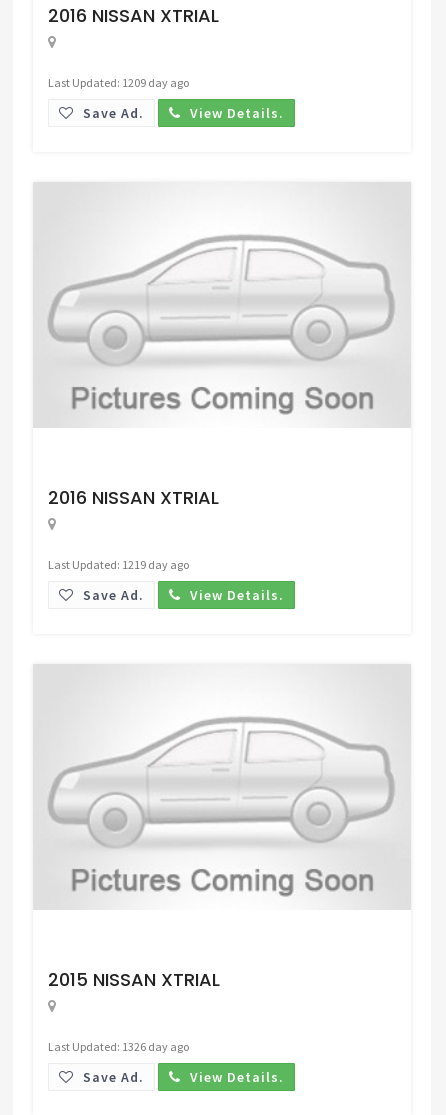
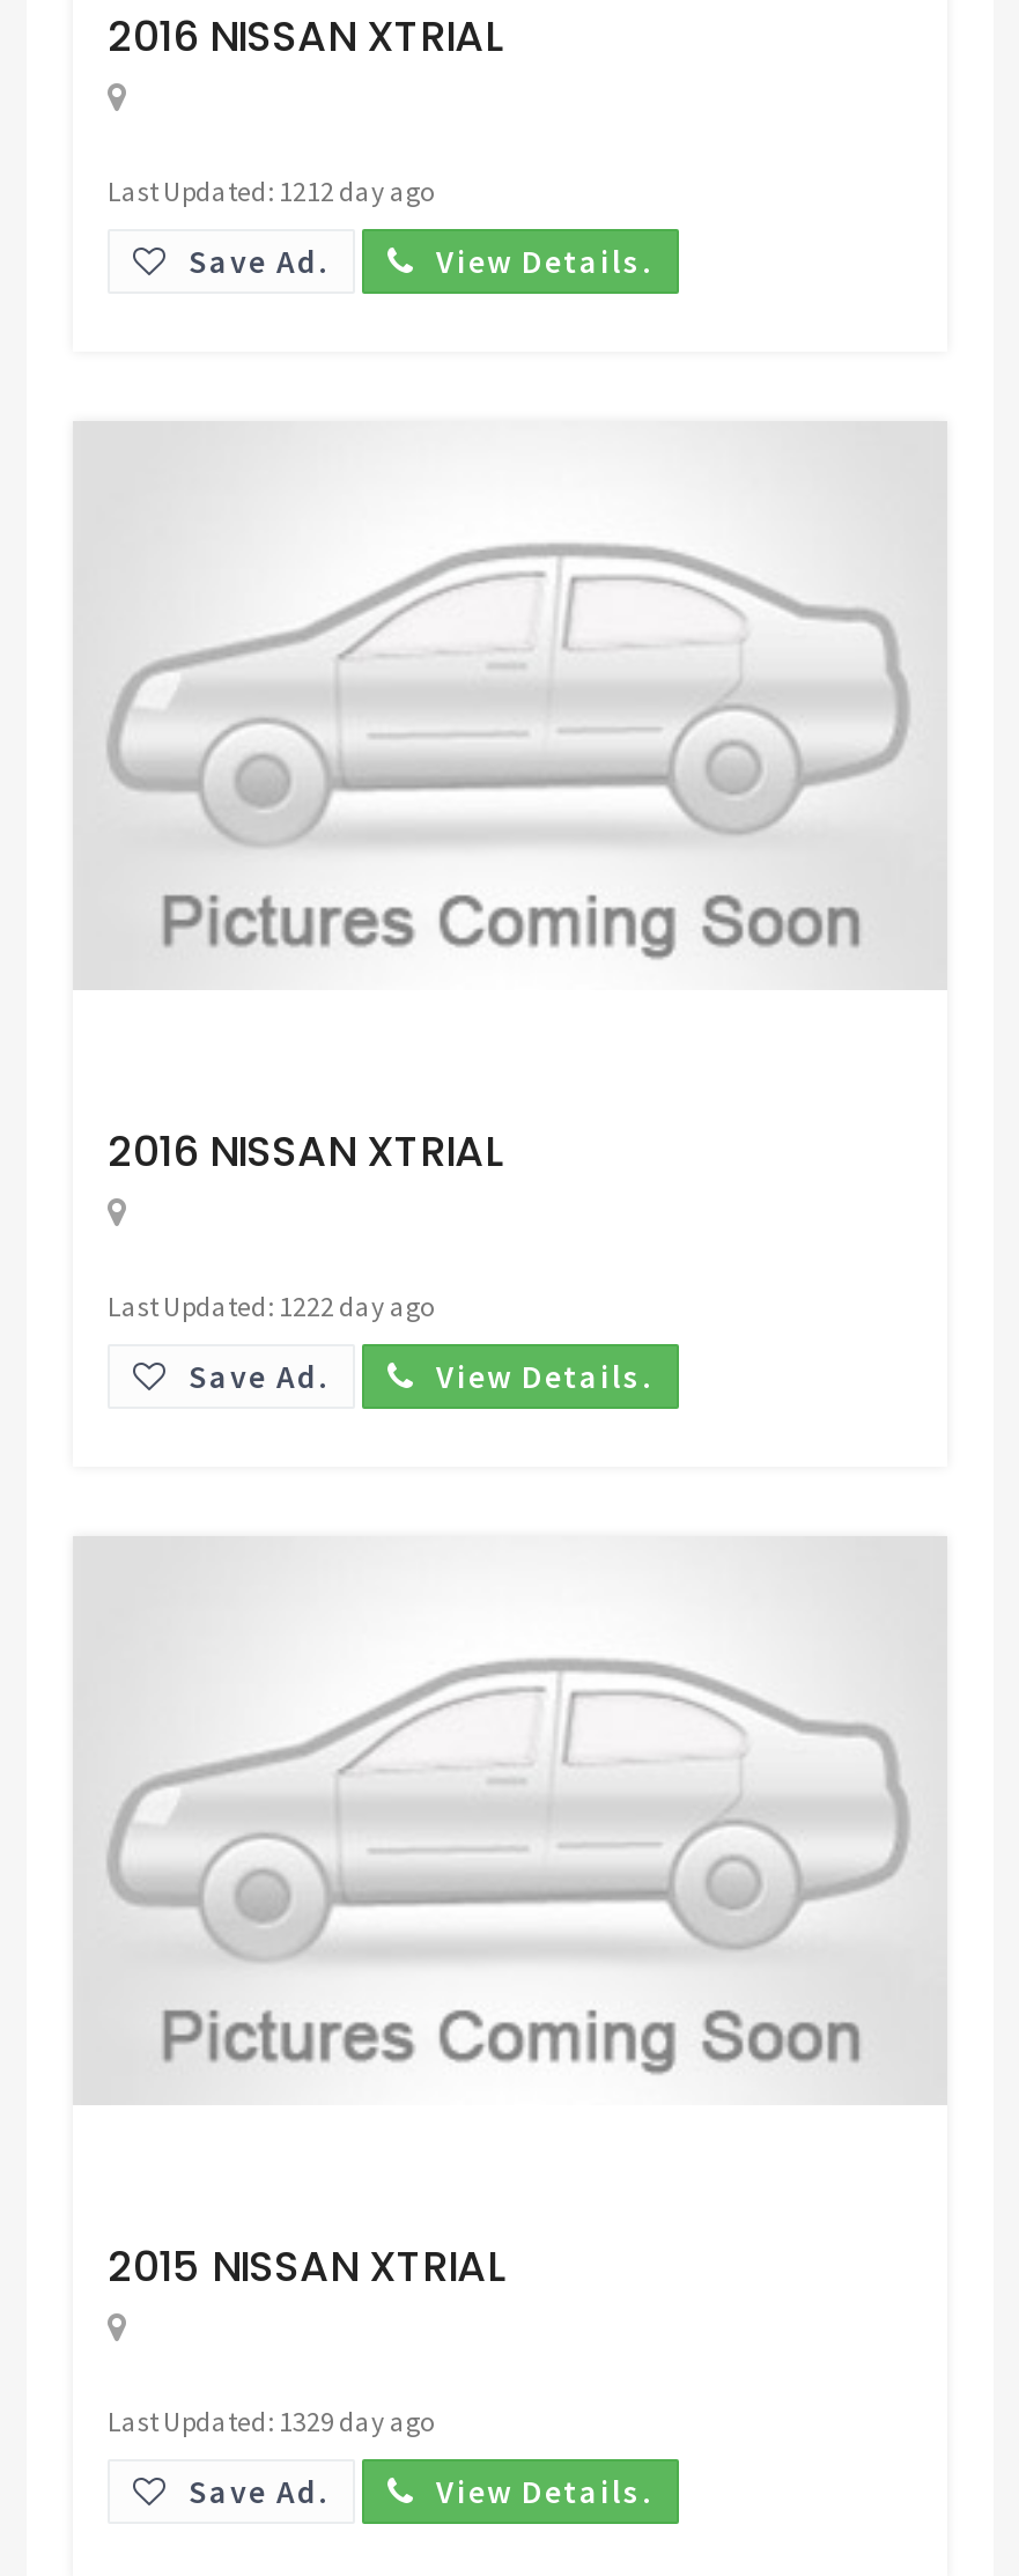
- Last Updated: 1209 day ago
+ Last Updated: 1212 day ago

- Last Updated: 1219 day ago
+ Last Updated: 1222 day ago

- Last Updated: 1326 day ago
+ Last Updated: 1329 day ago
